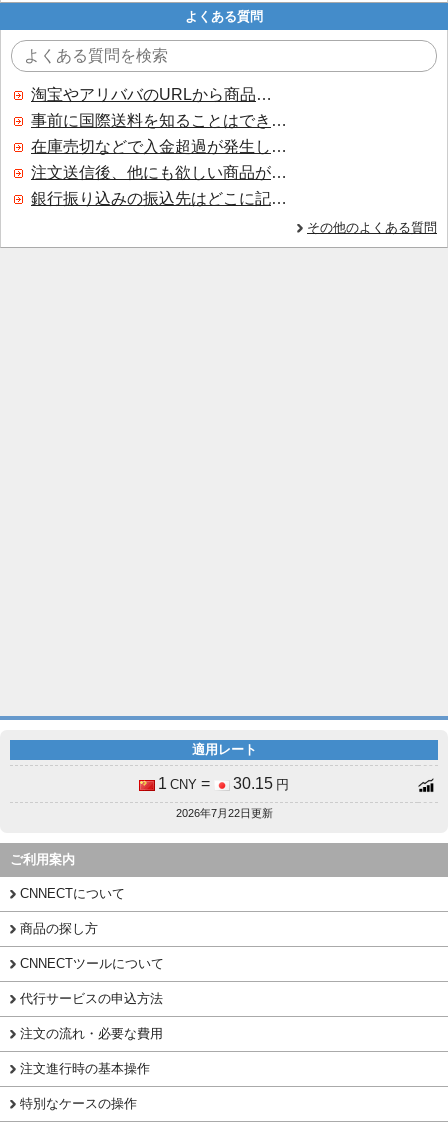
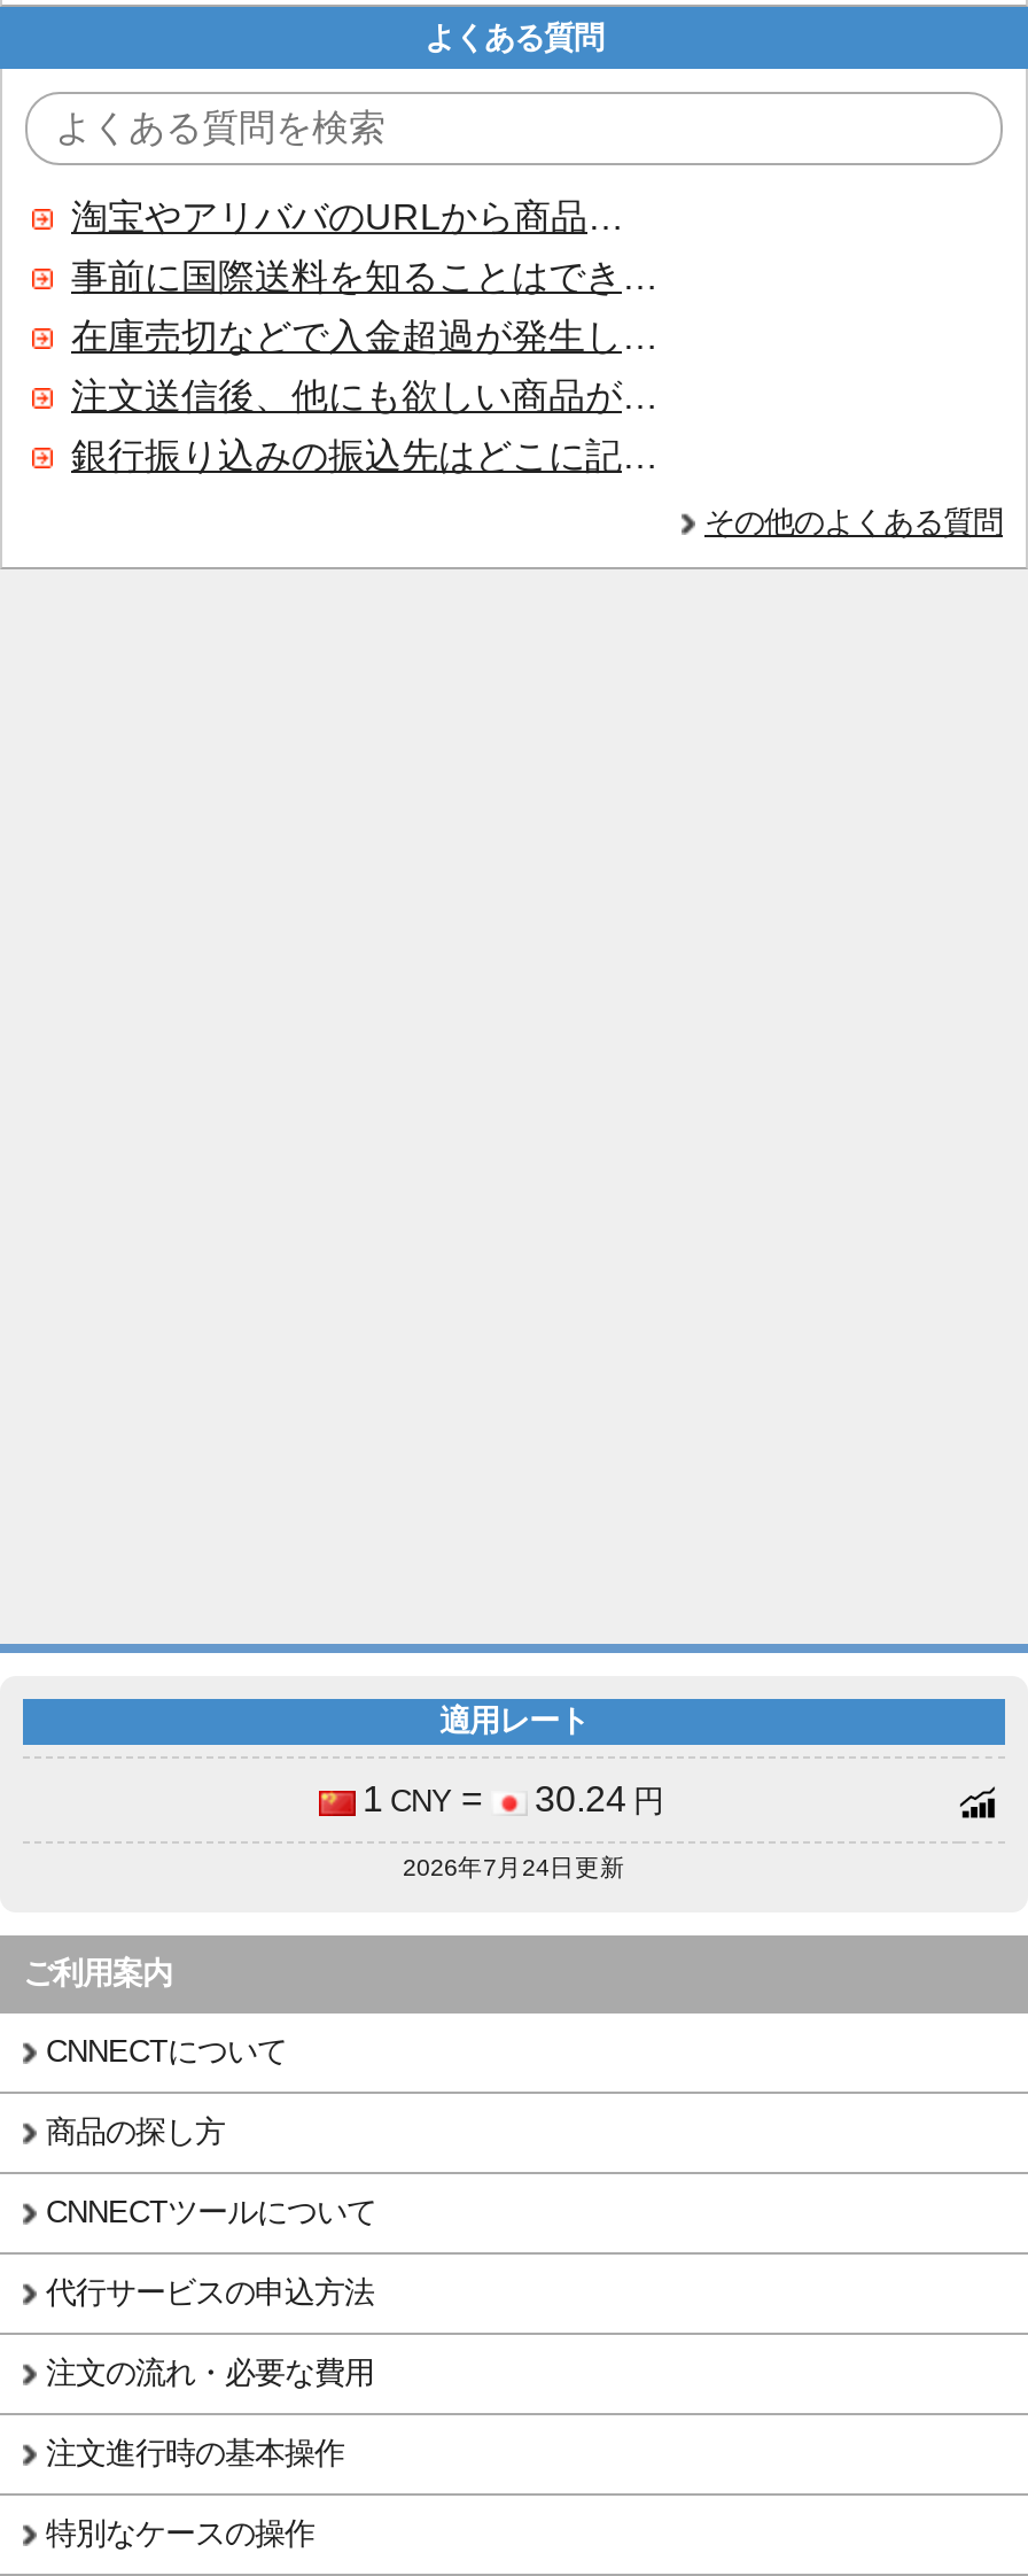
- 1 CNY = 30.15 円
+ 1 CNY = 30.24 円

- 2026年7月22日更新
+ 2026年7月24日更新
